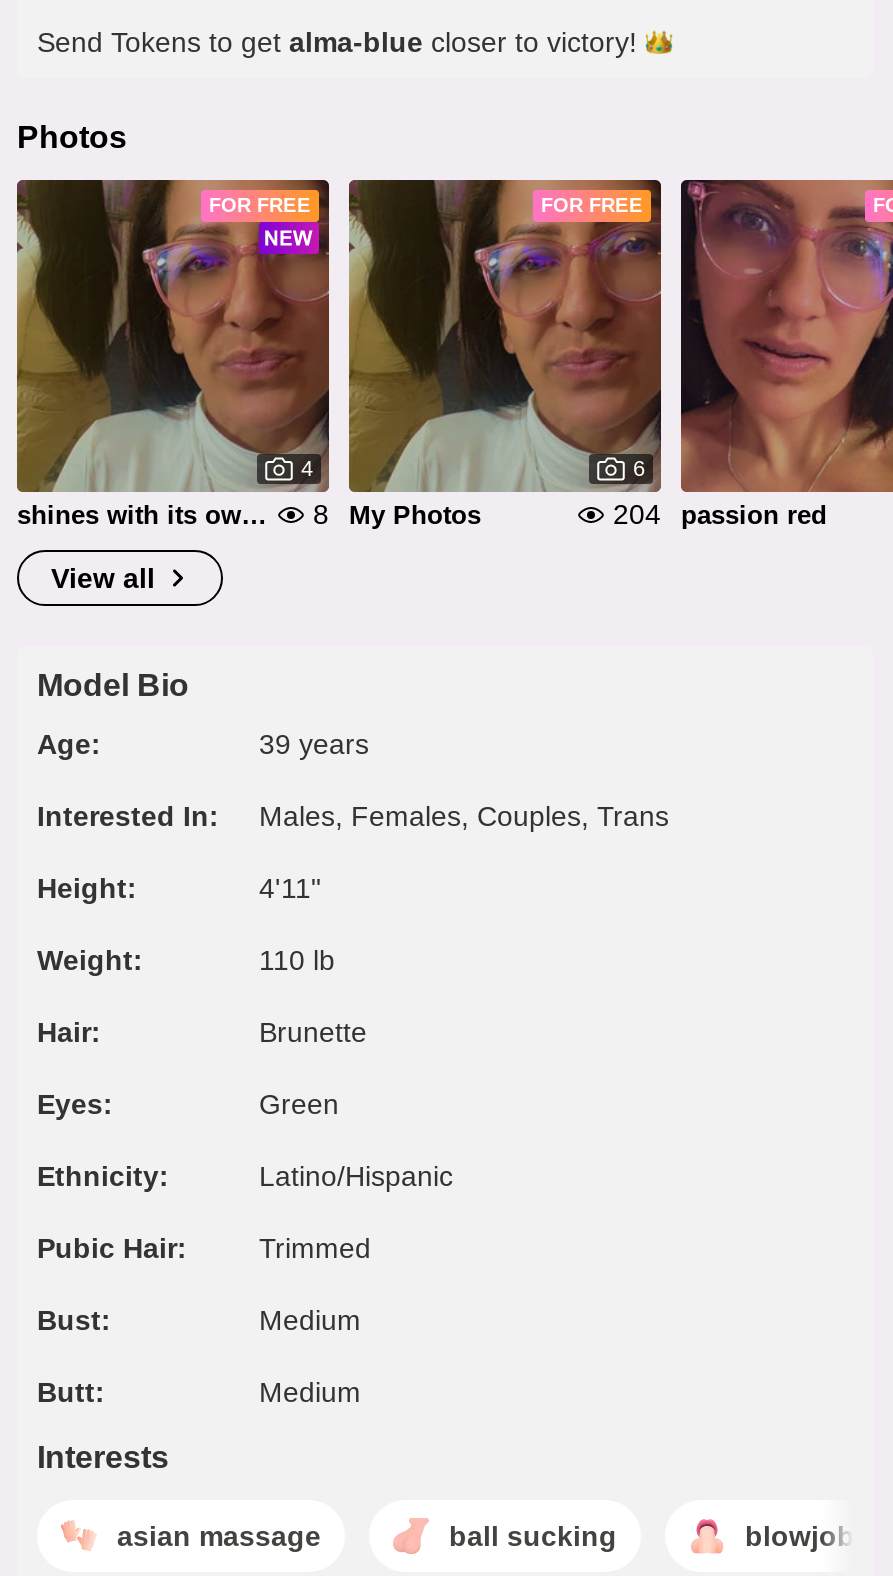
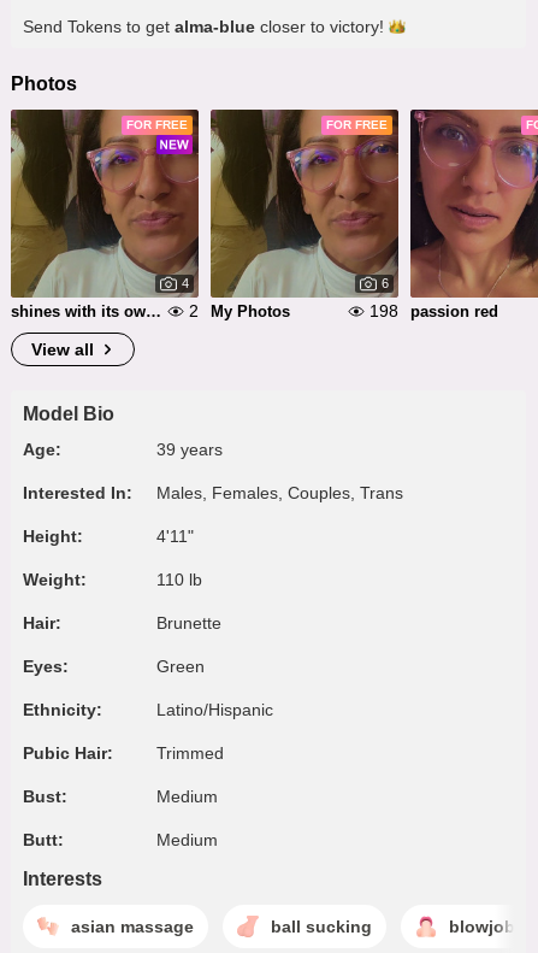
- 8
+ 2

- 204 passion red
+ 198 passion red
